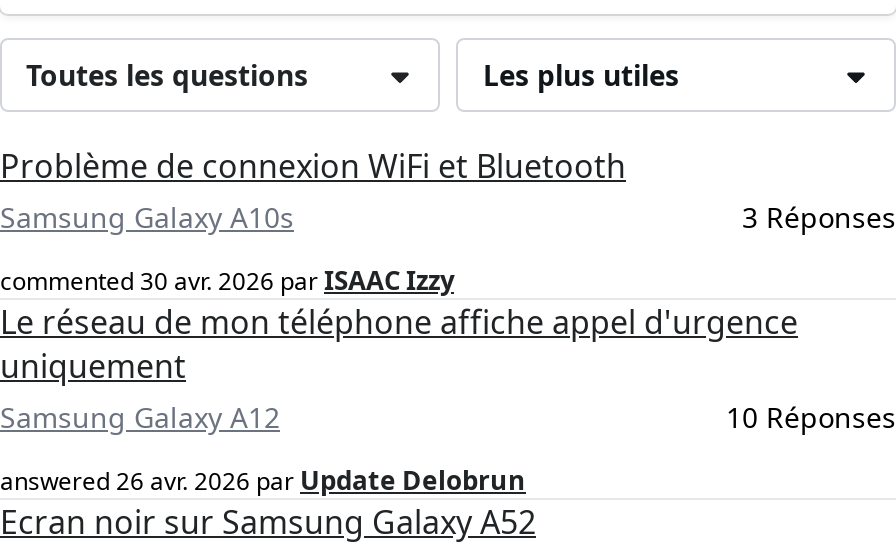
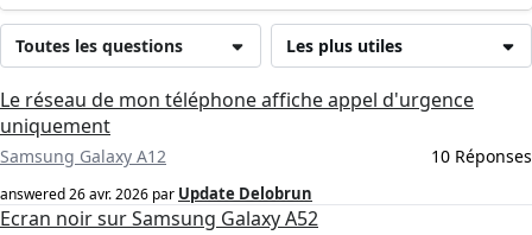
- Problème de connexion WiFi et Bluetooth
- Samsung Galaxy A10s
- 3 Réponses
- commented 30 avr. 2026 par ISAAC Izzy
